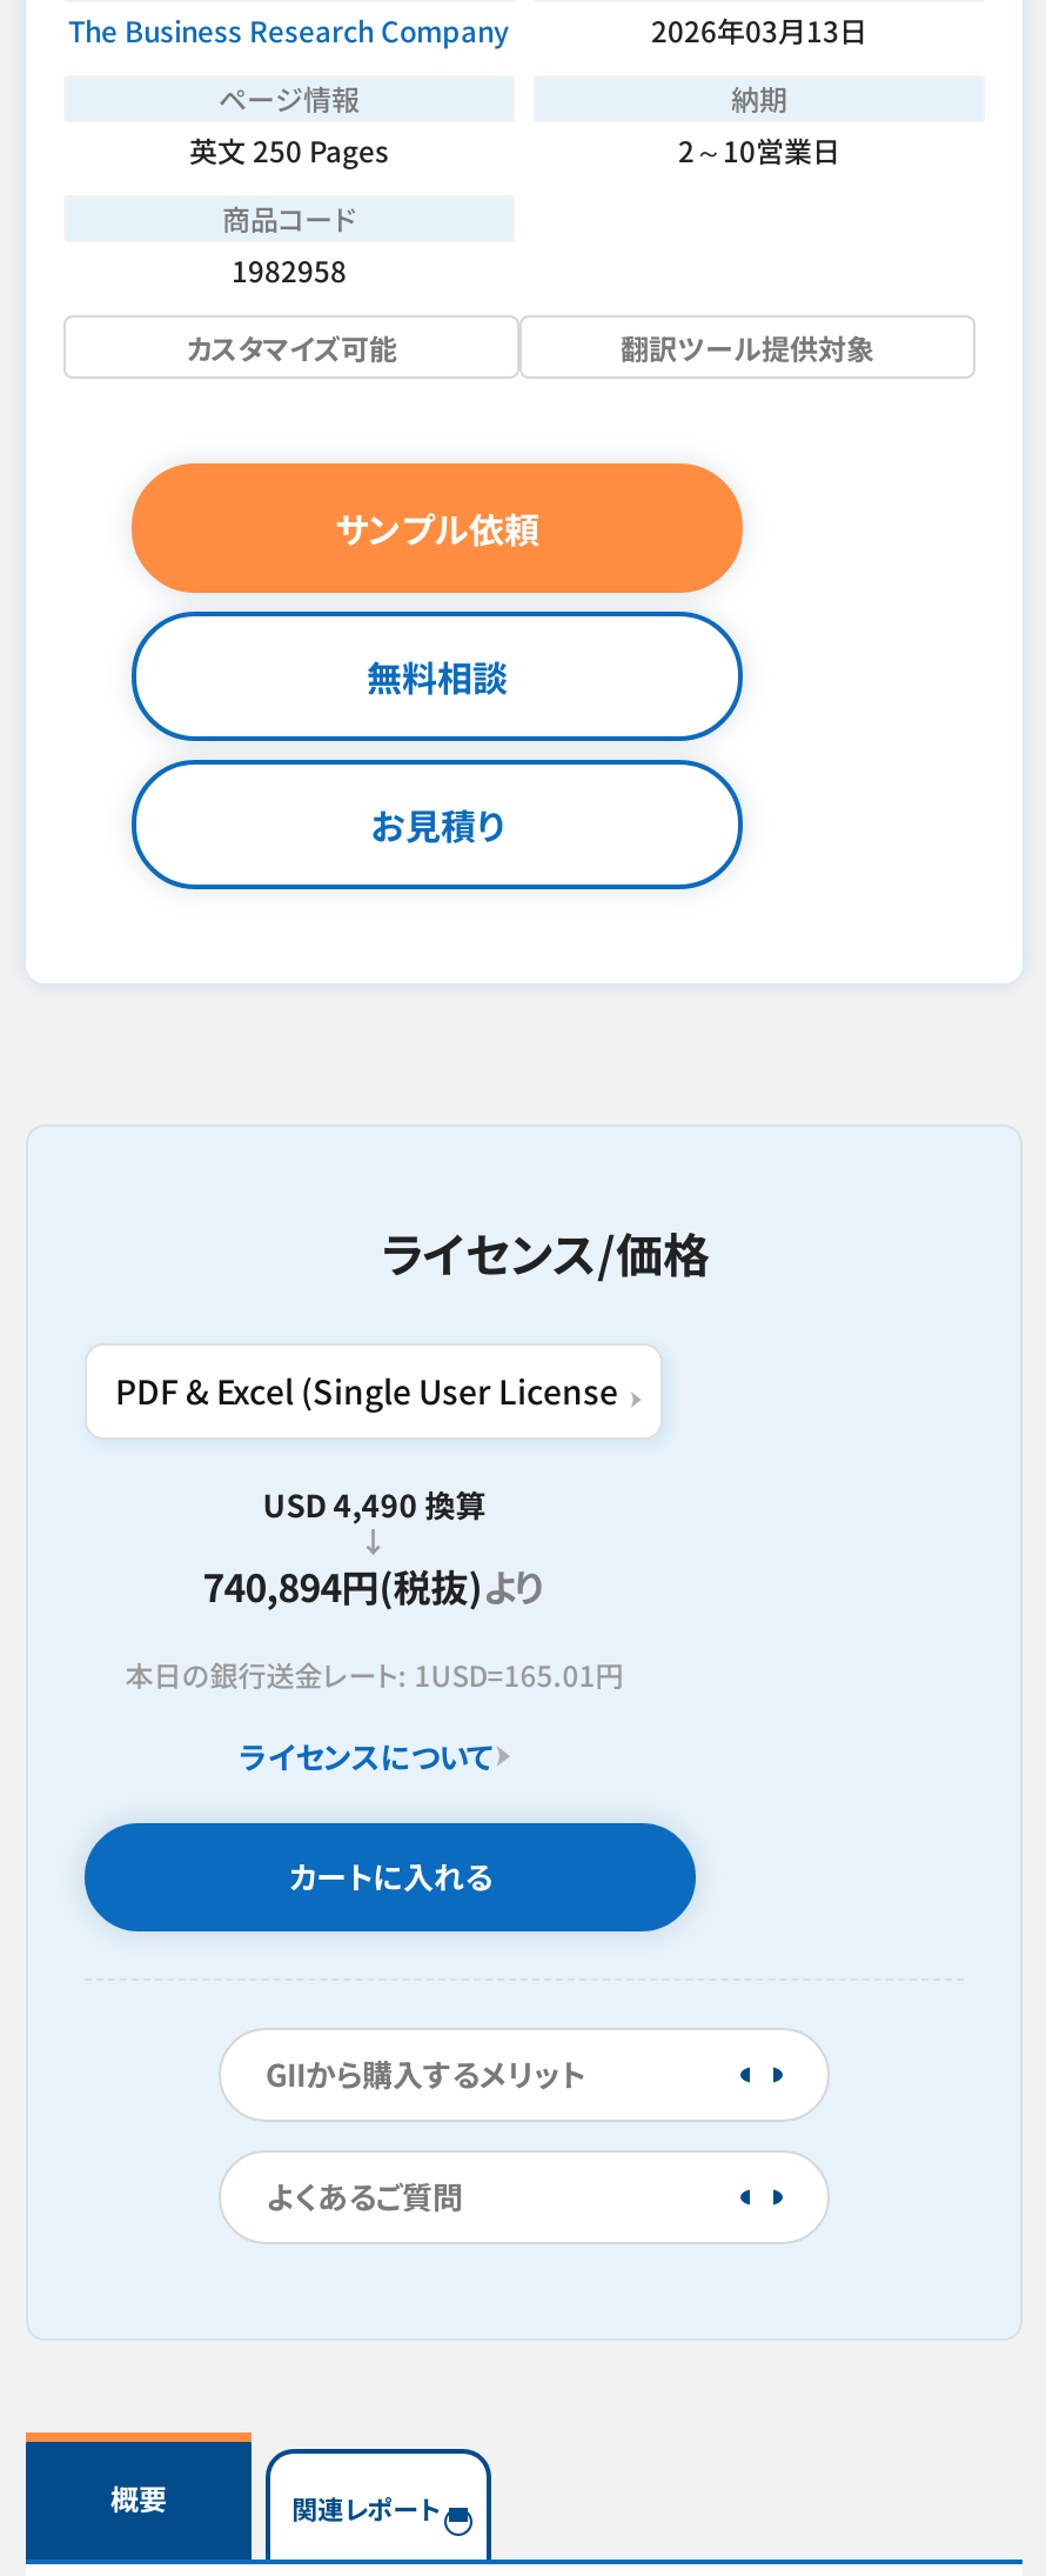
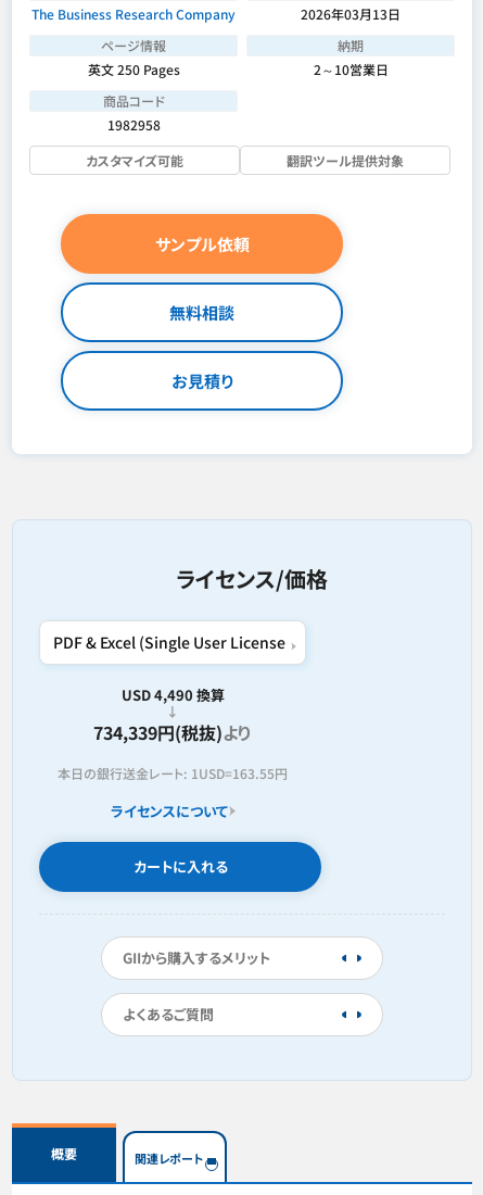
- 740,894円(税抜)より
+ 734,339円(税抜)より

- 本日の銀行送金レート: 1USD=165.01円
+ 本日の銀行送金レート: 1USD=163.55円
